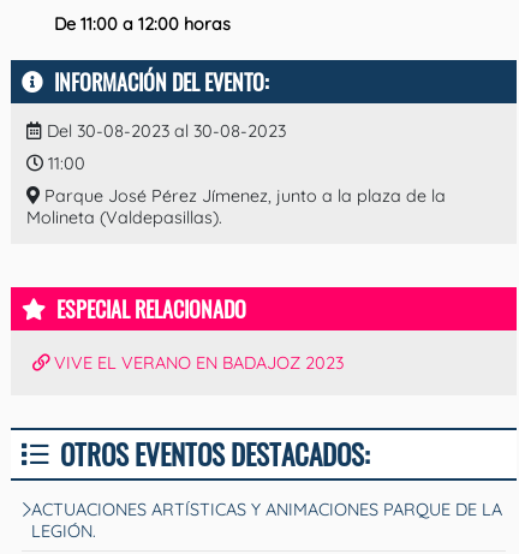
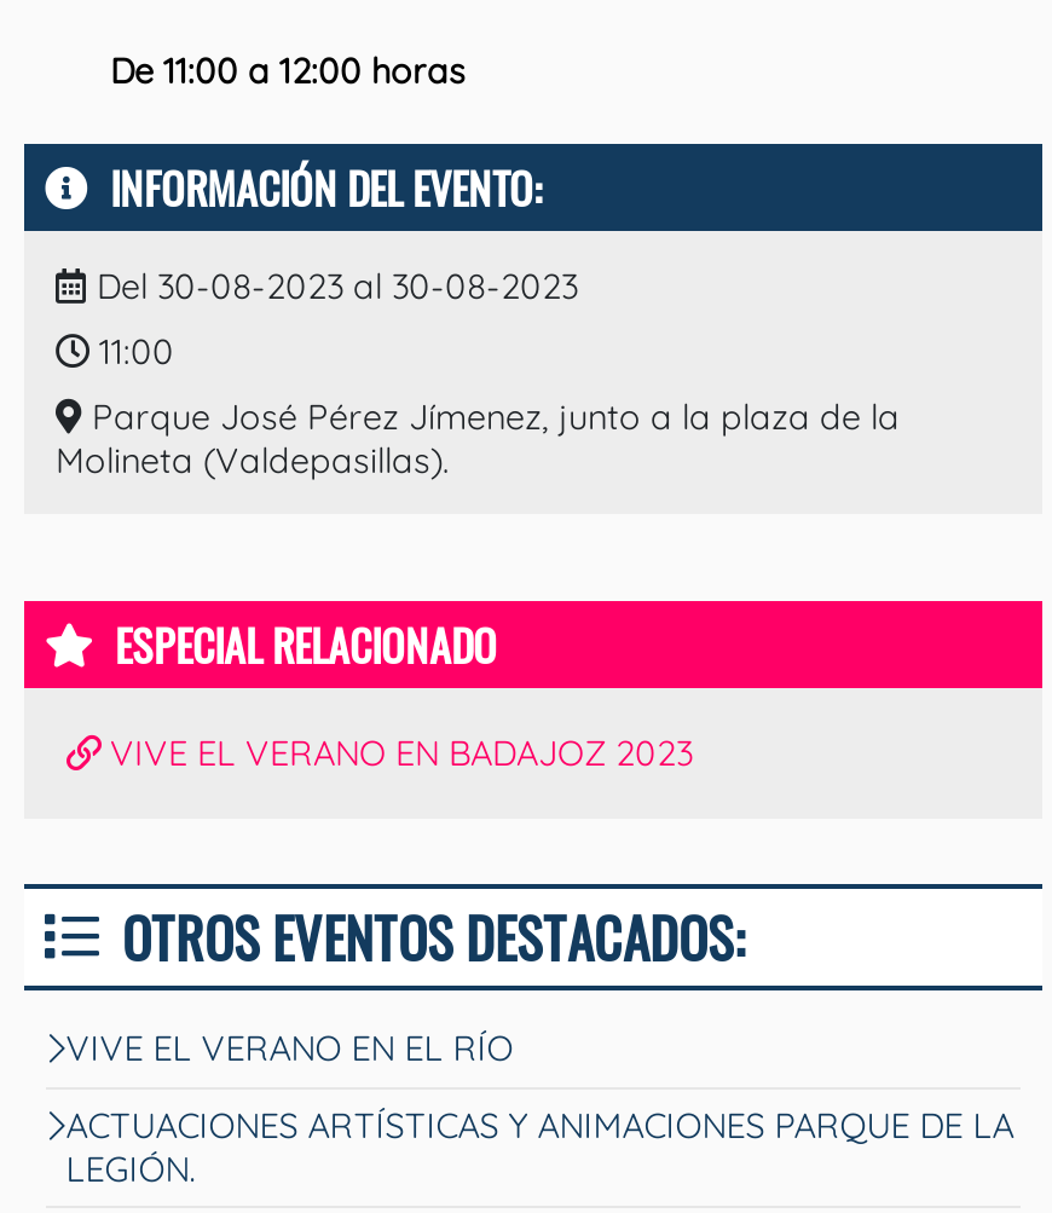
+ VIVE EL VERANO EN EL RÍO
